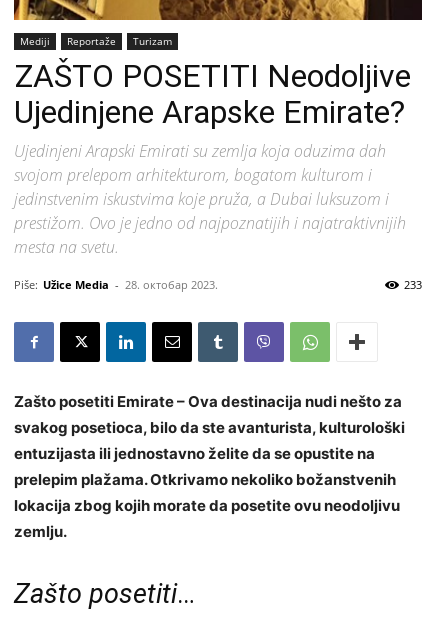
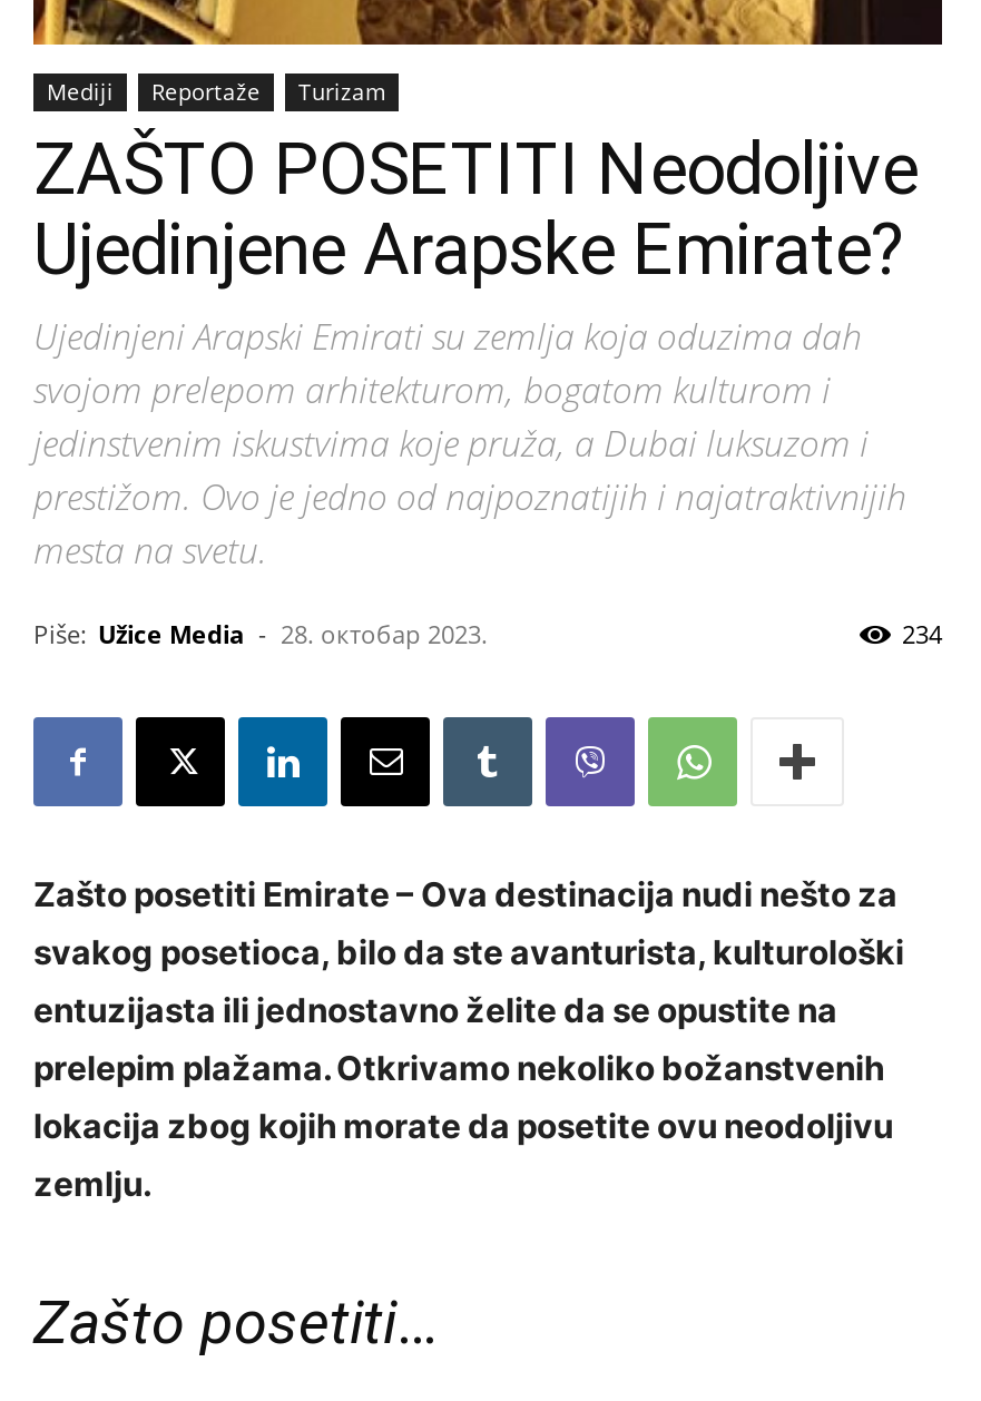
- 233
+ 234
